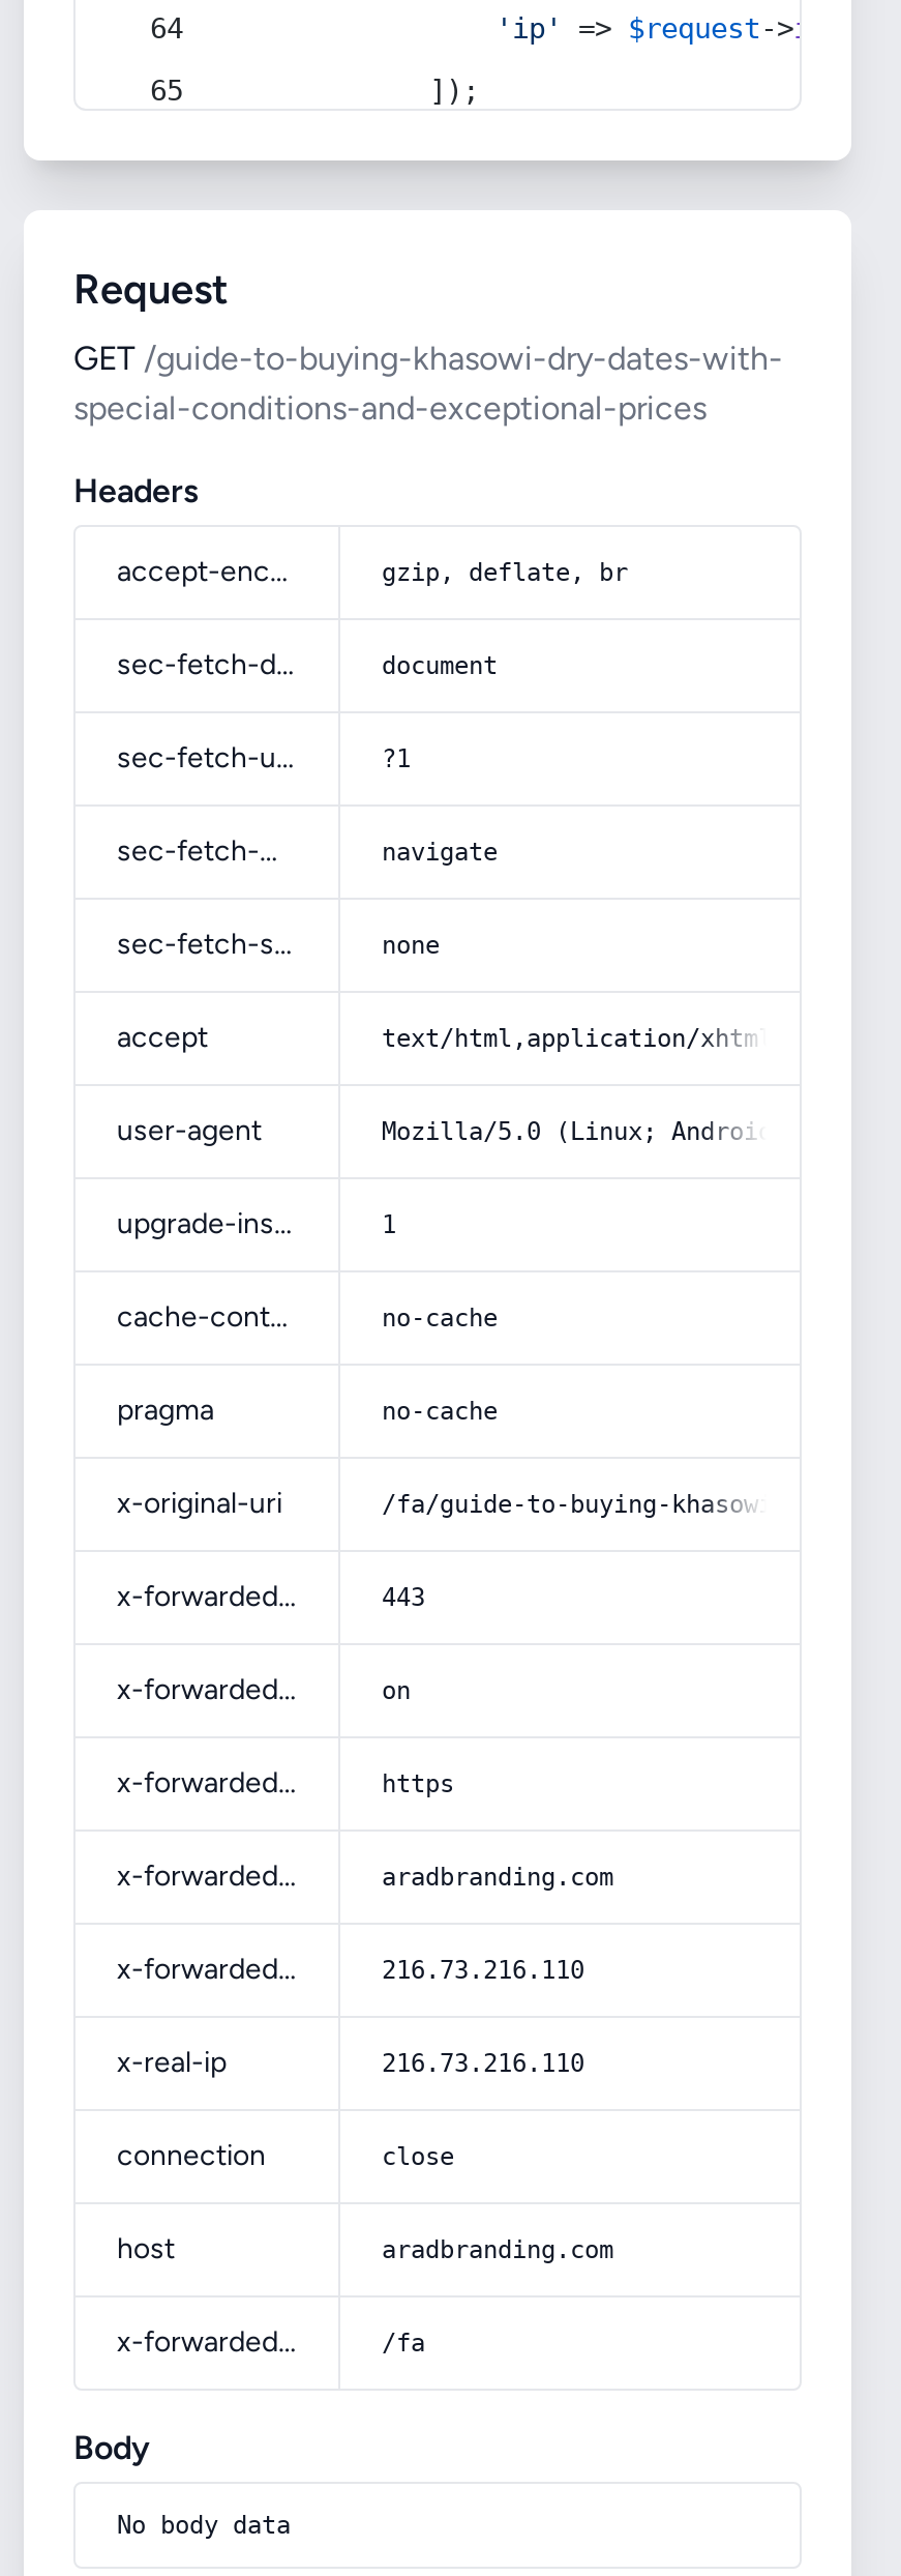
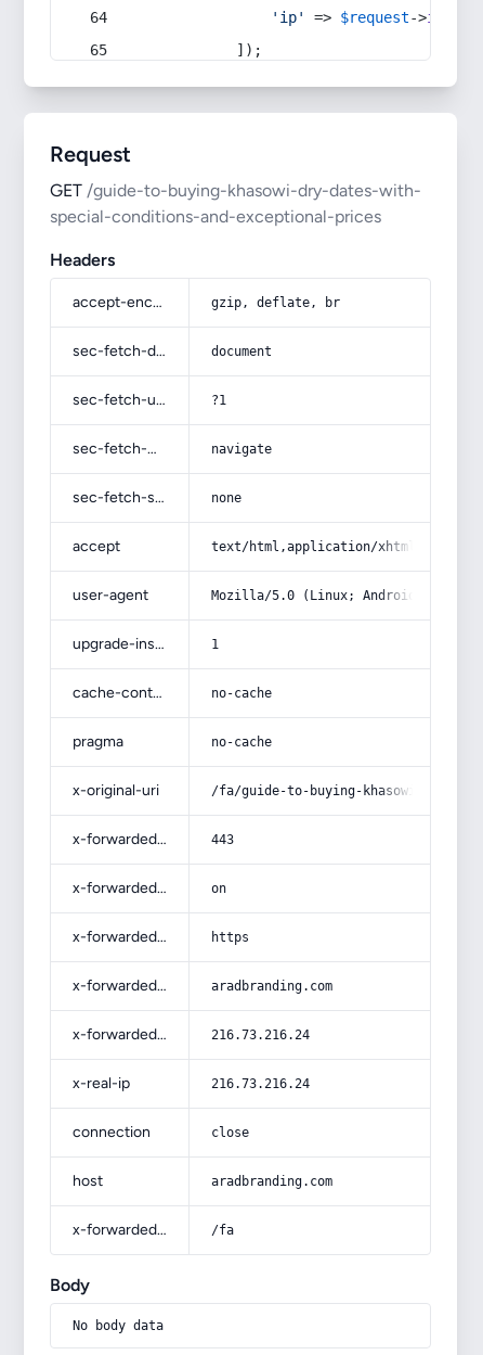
- 216.73.216.110
+ 216.73.216.24

- 216.73.216.110
+ 216.73.216.24
